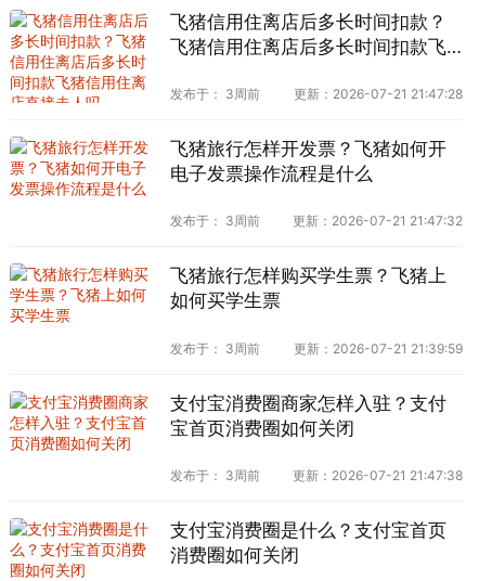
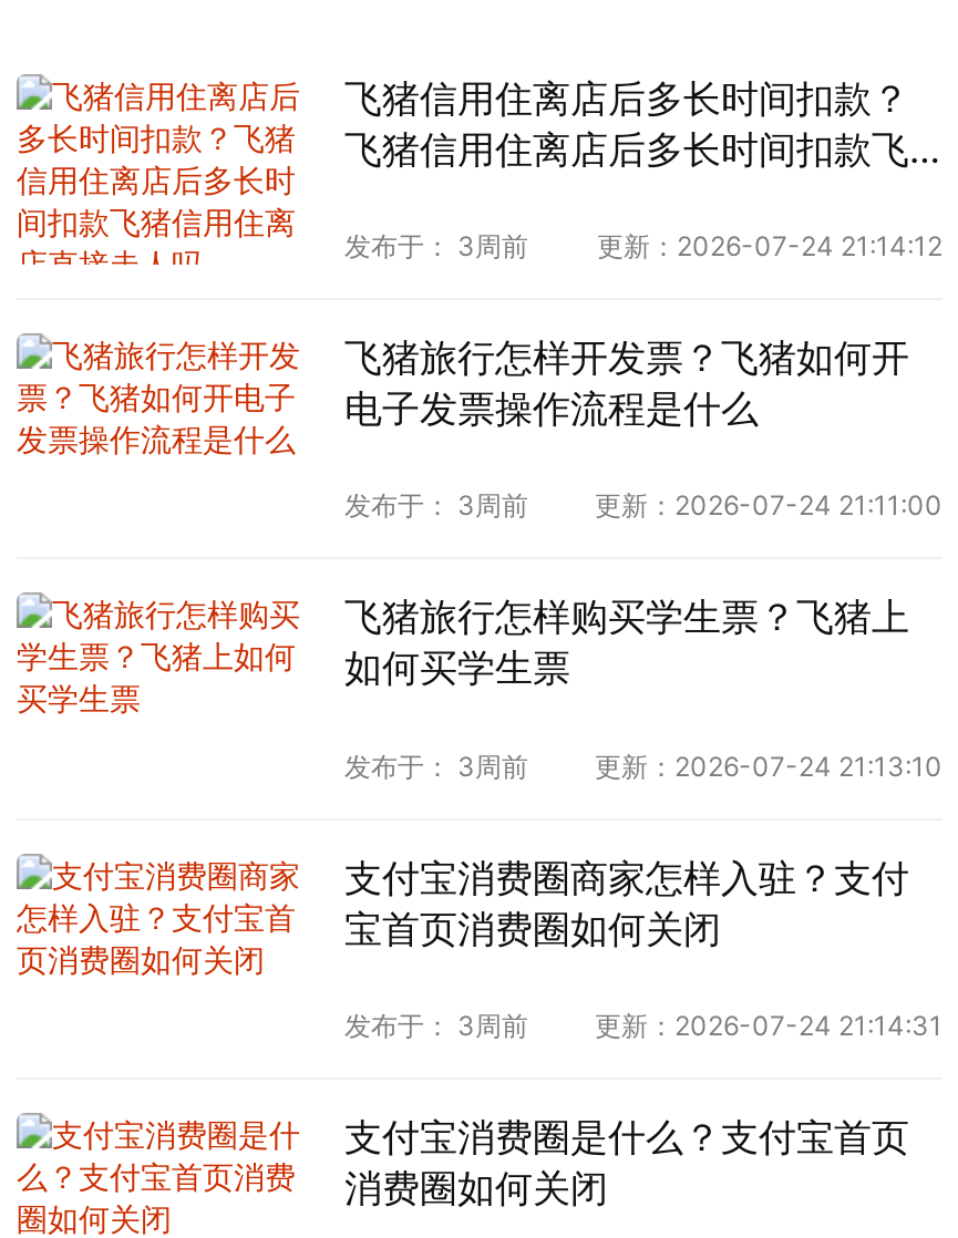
- 更新：2026-07-21 21:47:28
+ 更新：2026-07-24 21:14:12

- 更新：2026-07-21 21:47:32
+ 更新：2026-07-24 21:11:00

- 更新：2026-07-21 21:39:59
+ 更新：2026-07-24 21:13:10

- 更新：2026-07-21 21:47:38
+ 更新：2026-07-24 21:14:31
